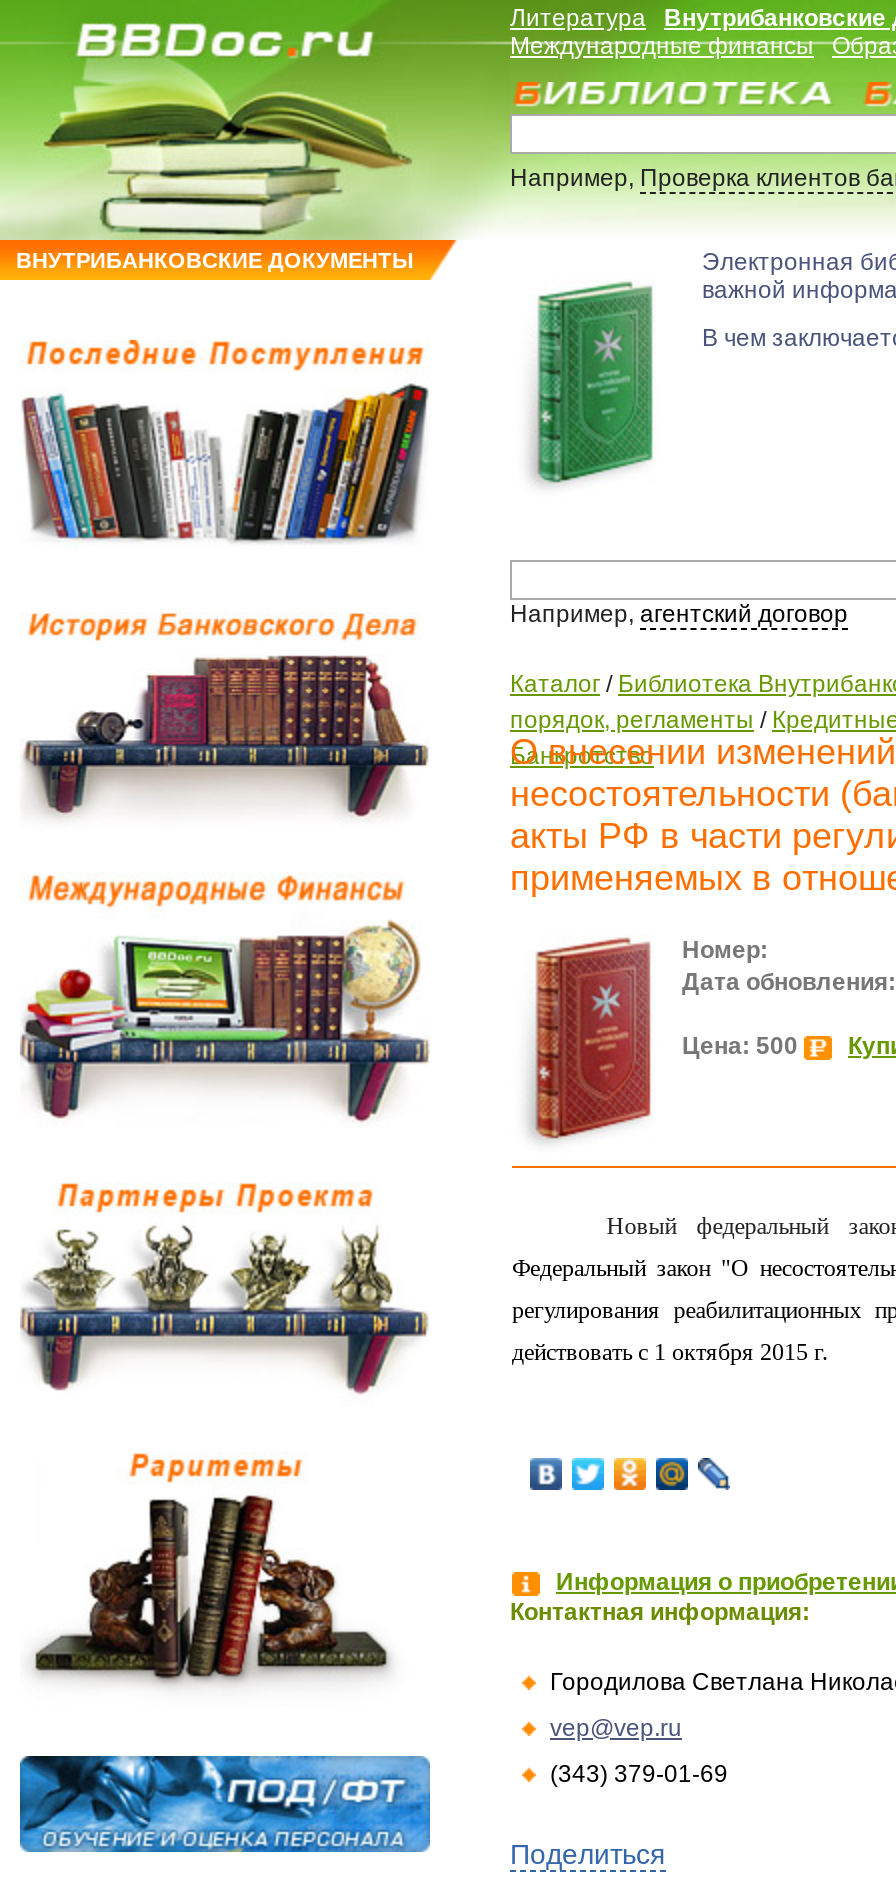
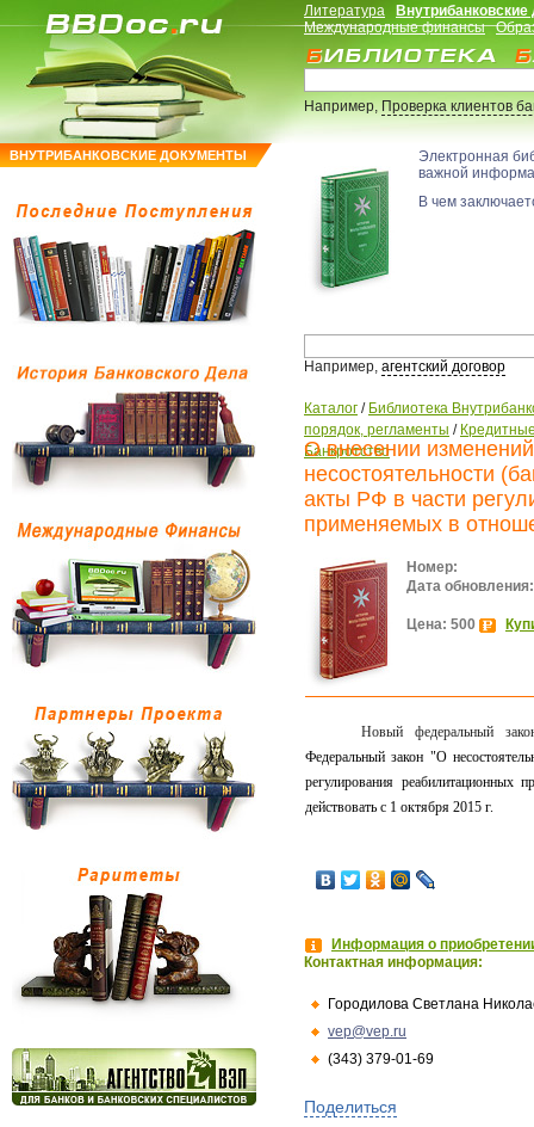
- [image]
+ [image]
